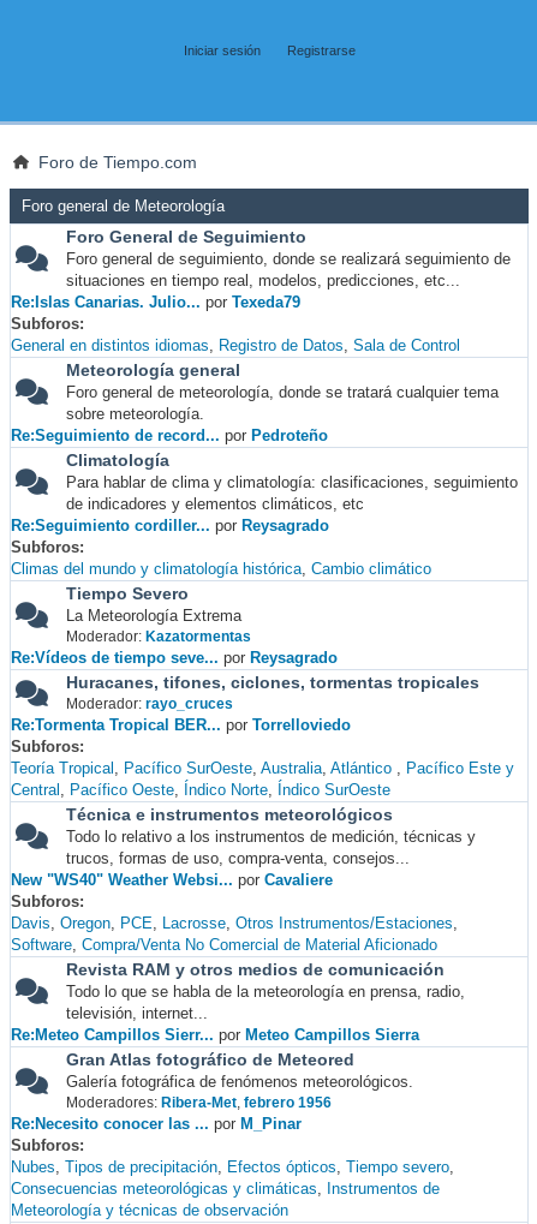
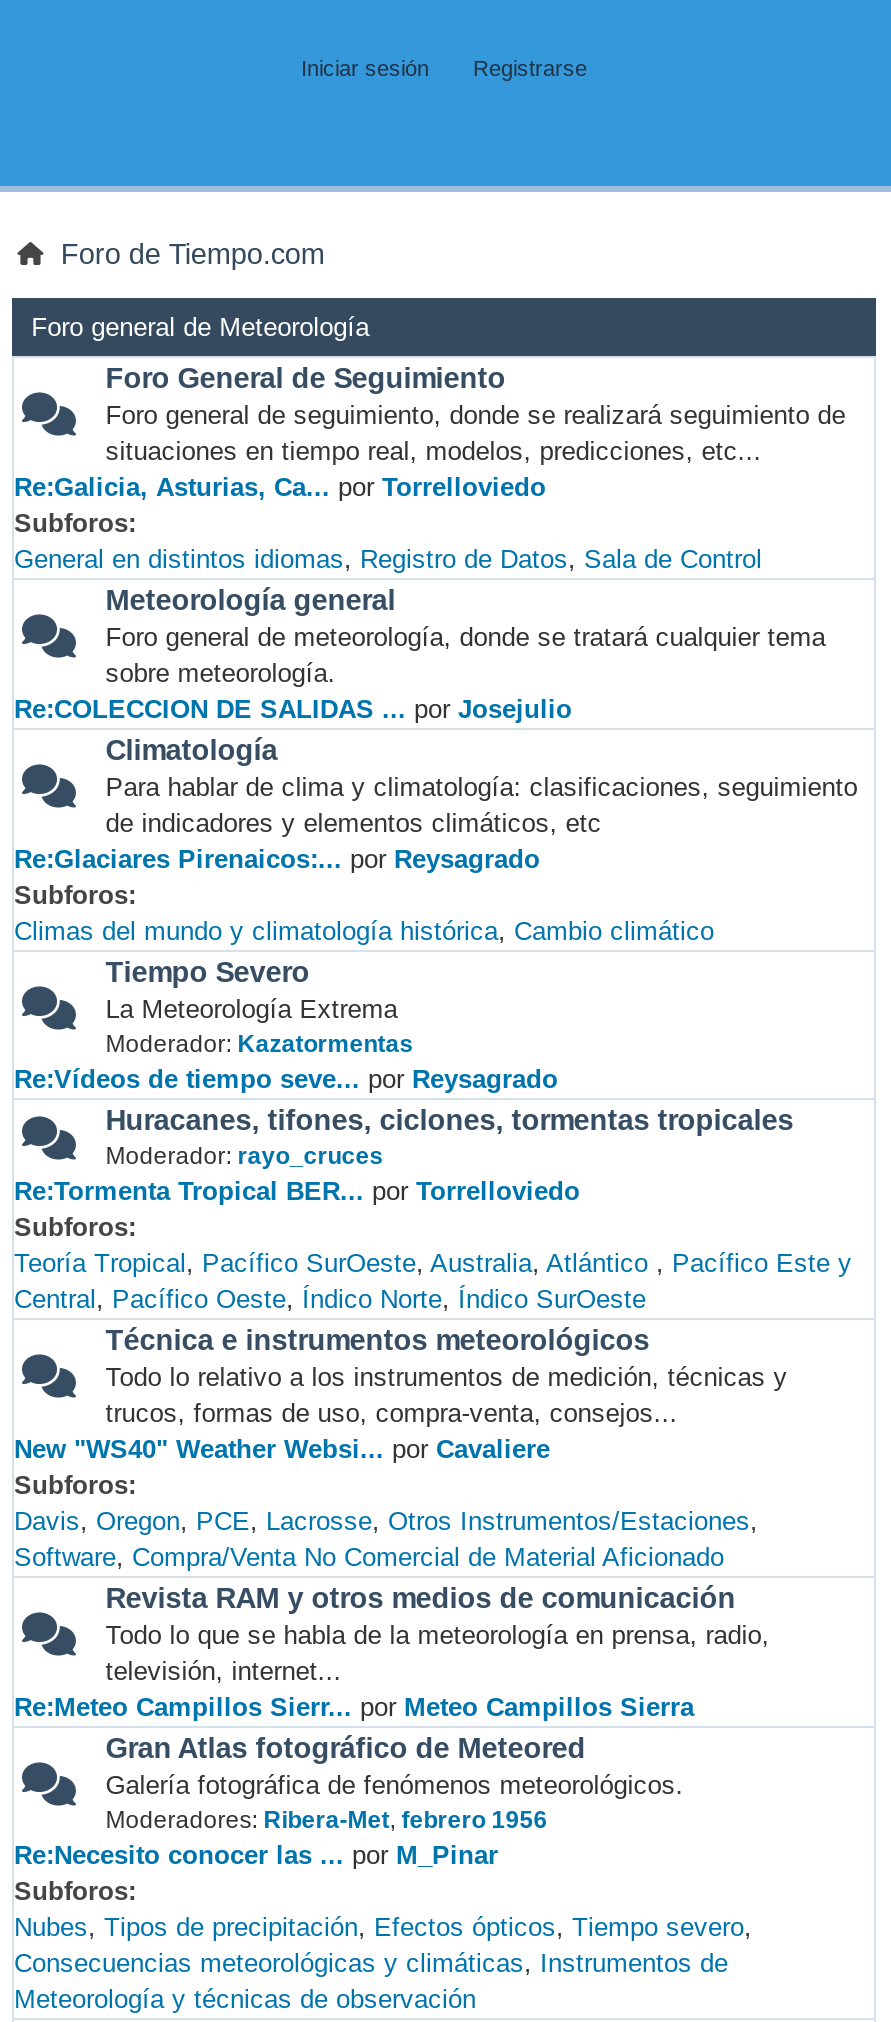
- Re:Islas Canarias. Julio... por Texeda79
+ Re:Galicia, Asturias, Ca... por Torrelloviedo

- Re:Seguimiento de record... por Pedroteño
+ Re:COLECCION DE SALIDAS ... por Josejulio

- Re:Seguimiento cordiller... por Reysagrado
+ Re:Glaciares Pirenaicos:... por Reysagrado
